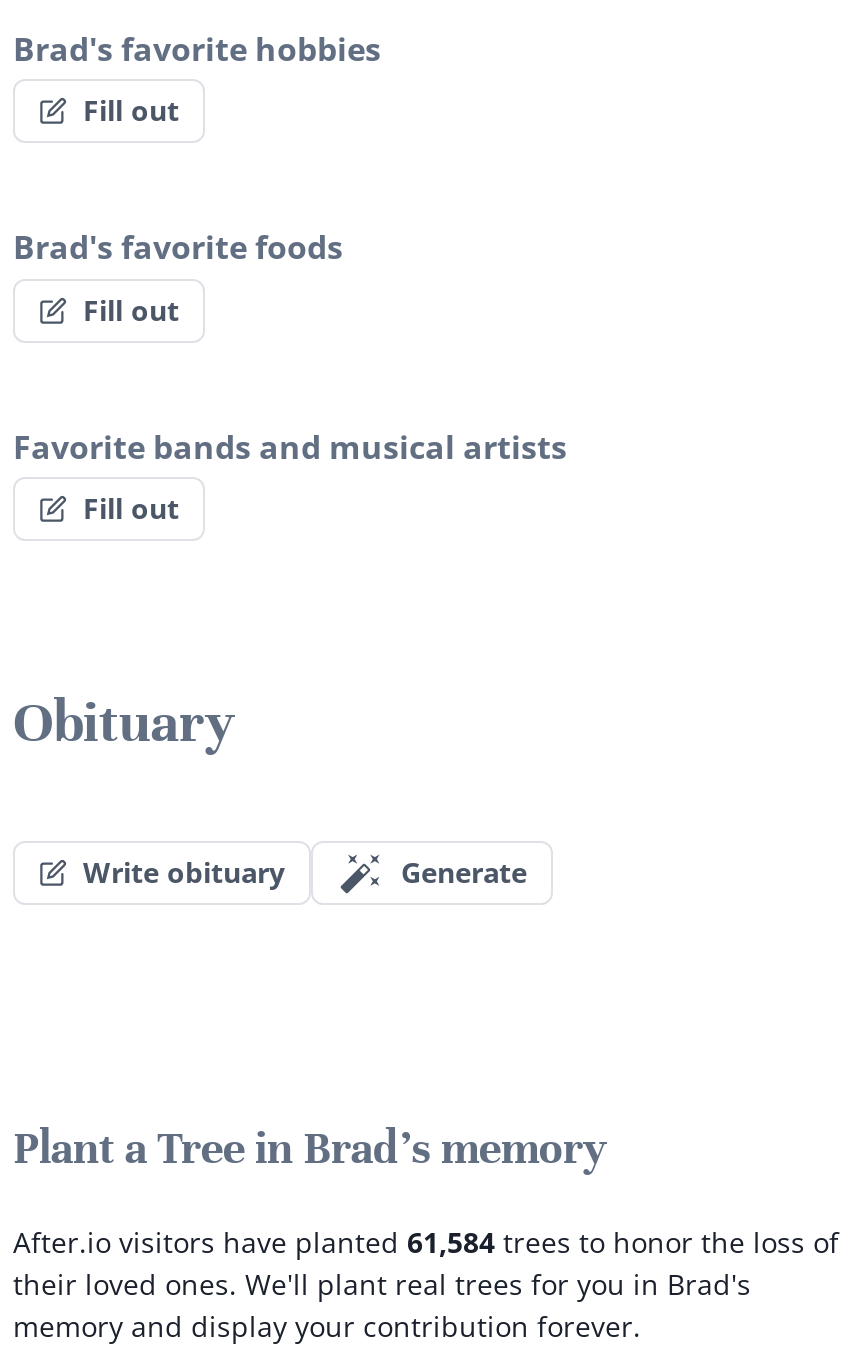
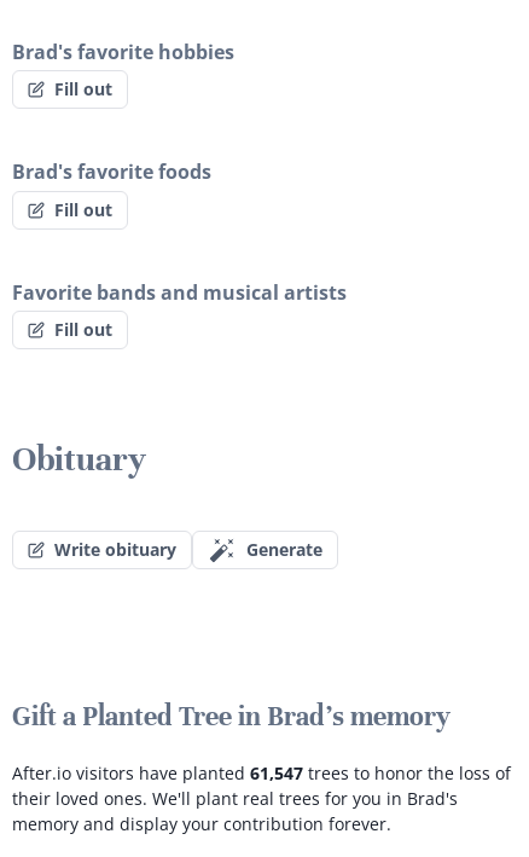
- Plant a Tree in Brad's memory
+ Gift a Planted Tree in Brad's memory

- After.io visitors have planted 61,584 trees to honor the loss of
+ After.io visitors have planted 61,547 trees to honor the loss of
